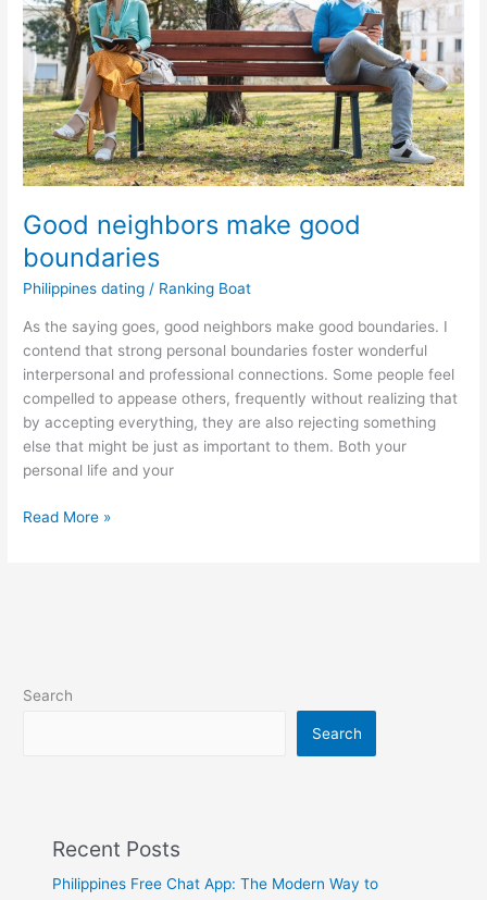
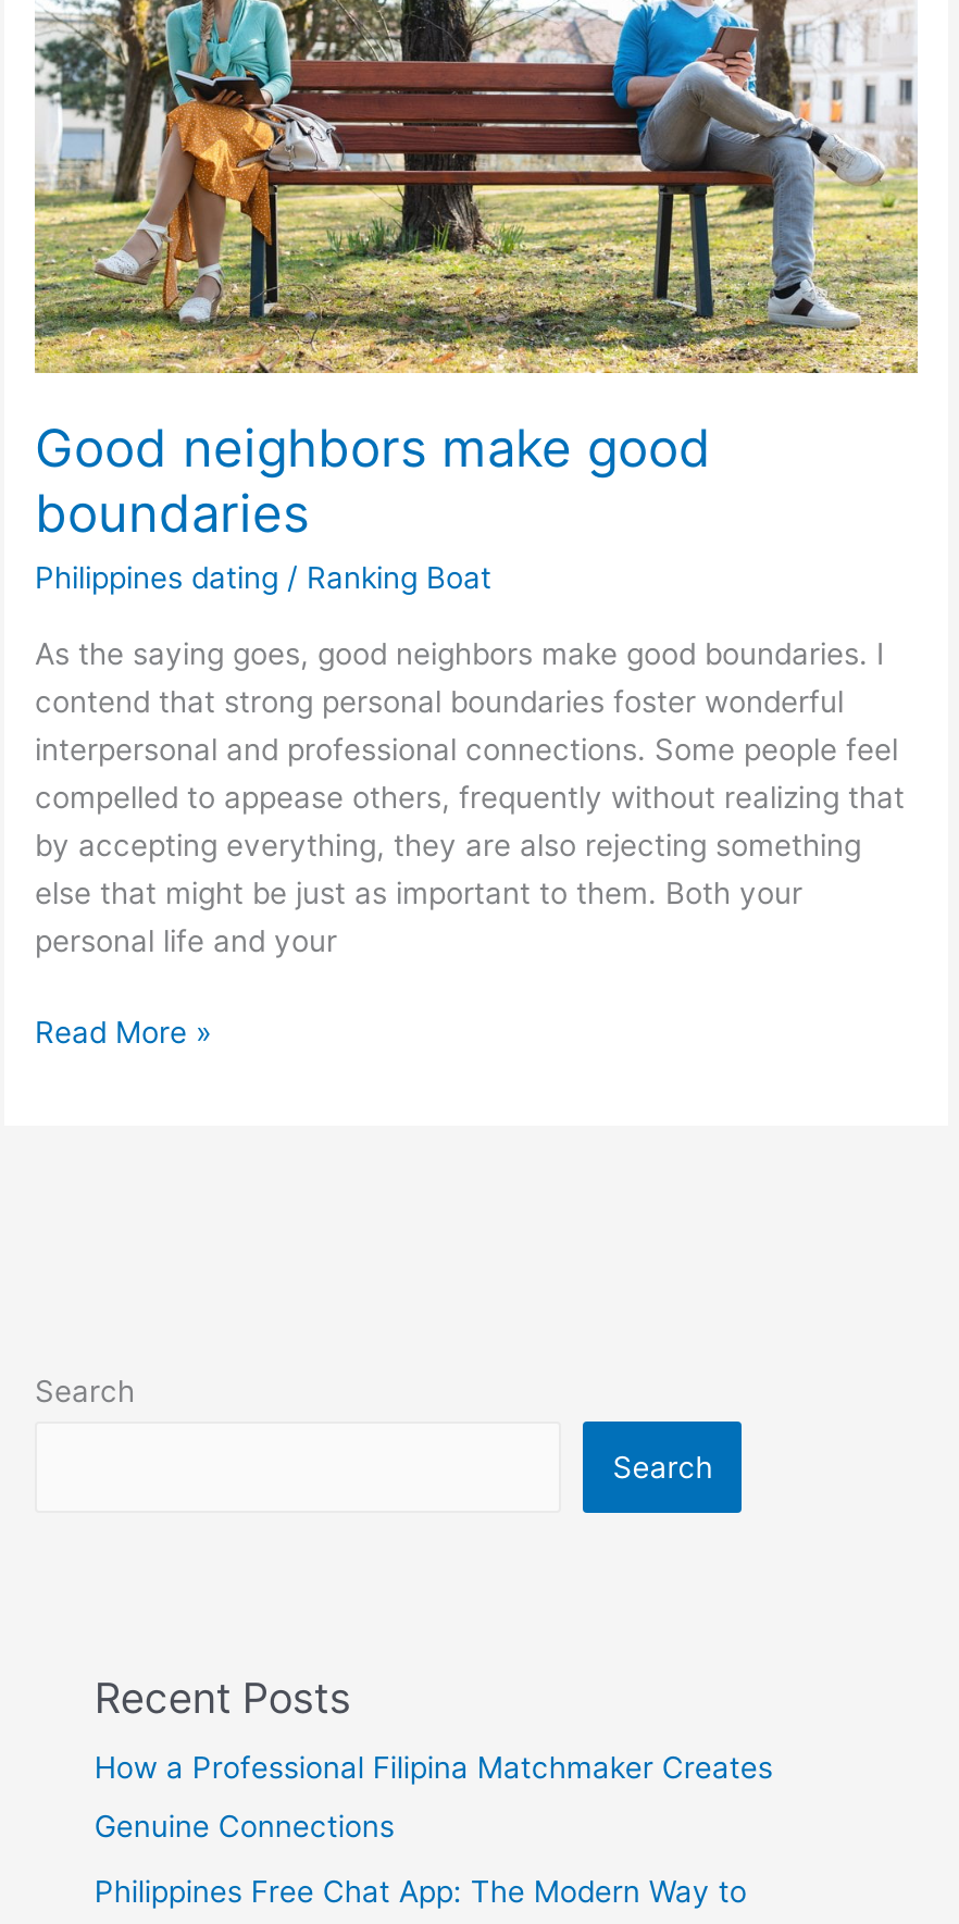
+ How a Professional Filipina Matchmaker Creates
+ Genuine Connections
